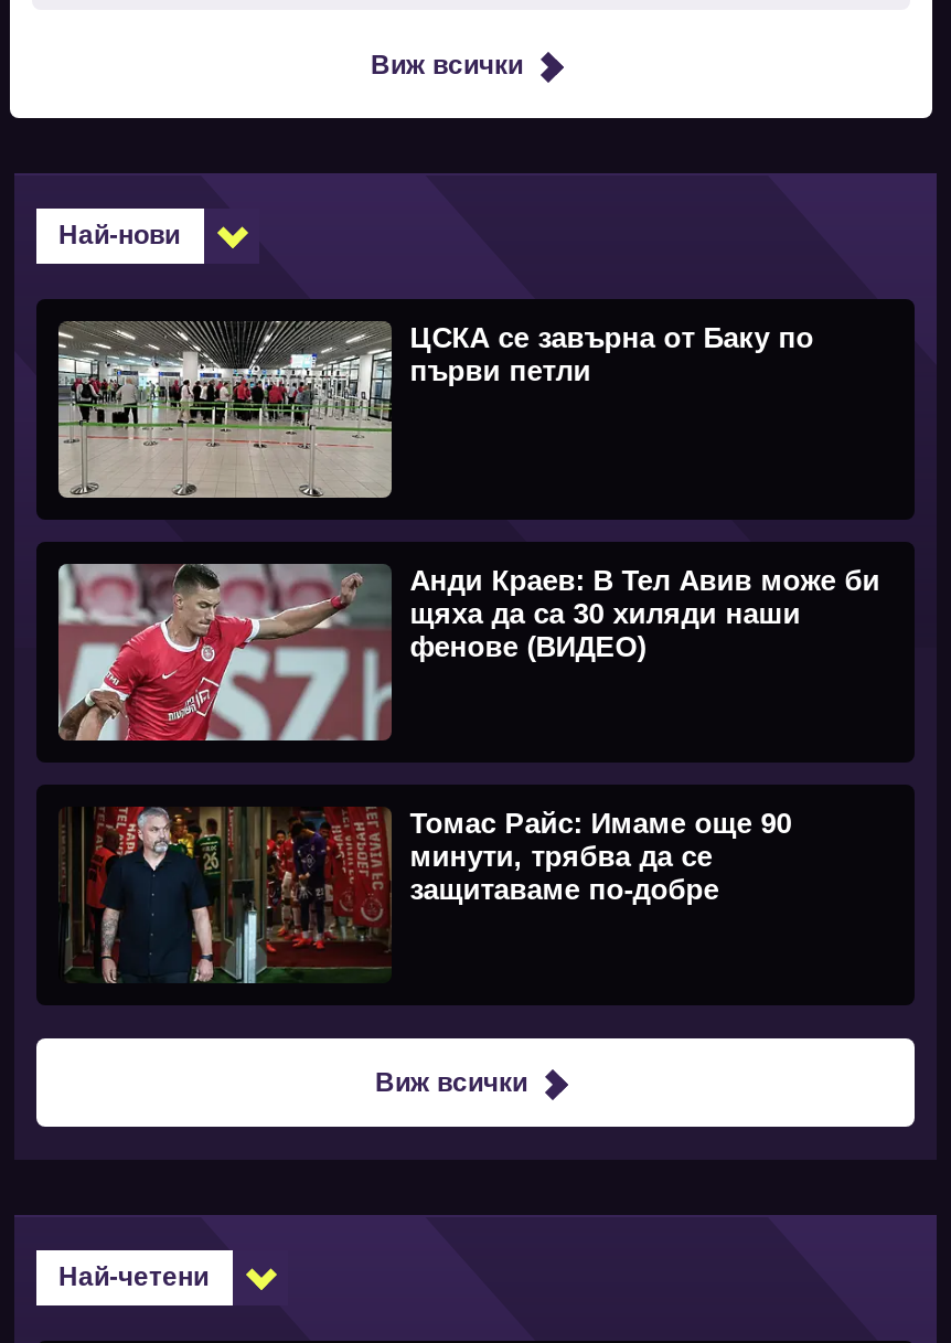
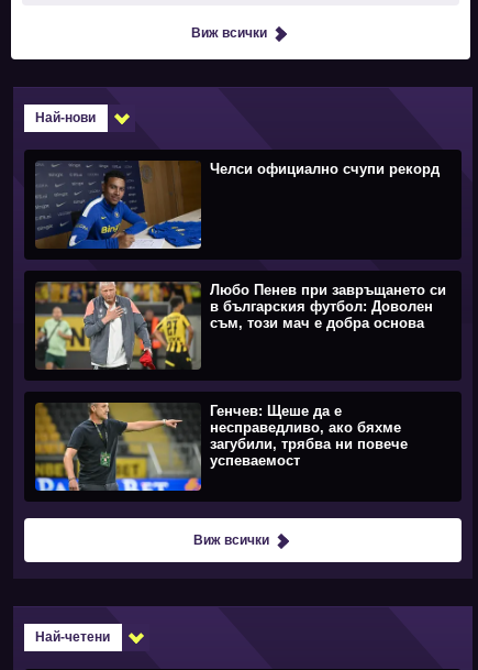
- [image]
- ЦСКА се завърна от Баку по
- първи петли
+ [image]
+ Челси официално счупи рекорд

- [image]
- Анди Краев: В Тел Авив може би
- щяха да са 30 хиляди наши
- фенове (ВИДЕО)
+ [image]
+ Любо Пенев при завръщането си
+ в българския футбол: Доволен
+ съм, този мач е добра основа

- [image]
- Томас Райс: Имаме още 90
- минути, трябва да се
- защитаваме по-добре
+ [image]
+ Генчев: Щеше да е
+ несправедливо, ако бяхме
+ загубили, трябва ни повече
+ успеваемост
